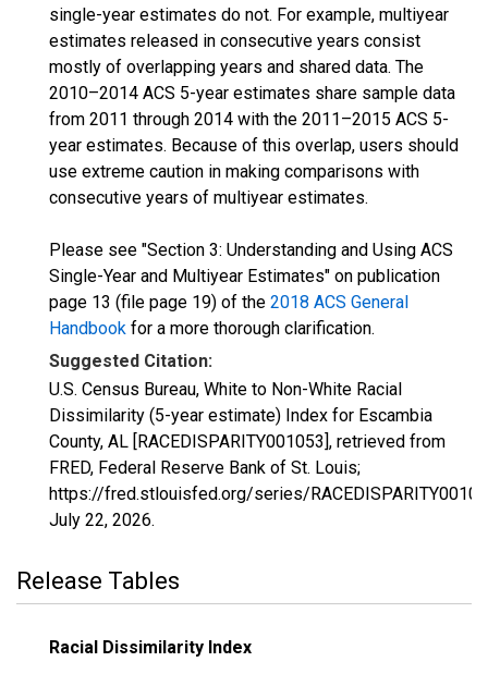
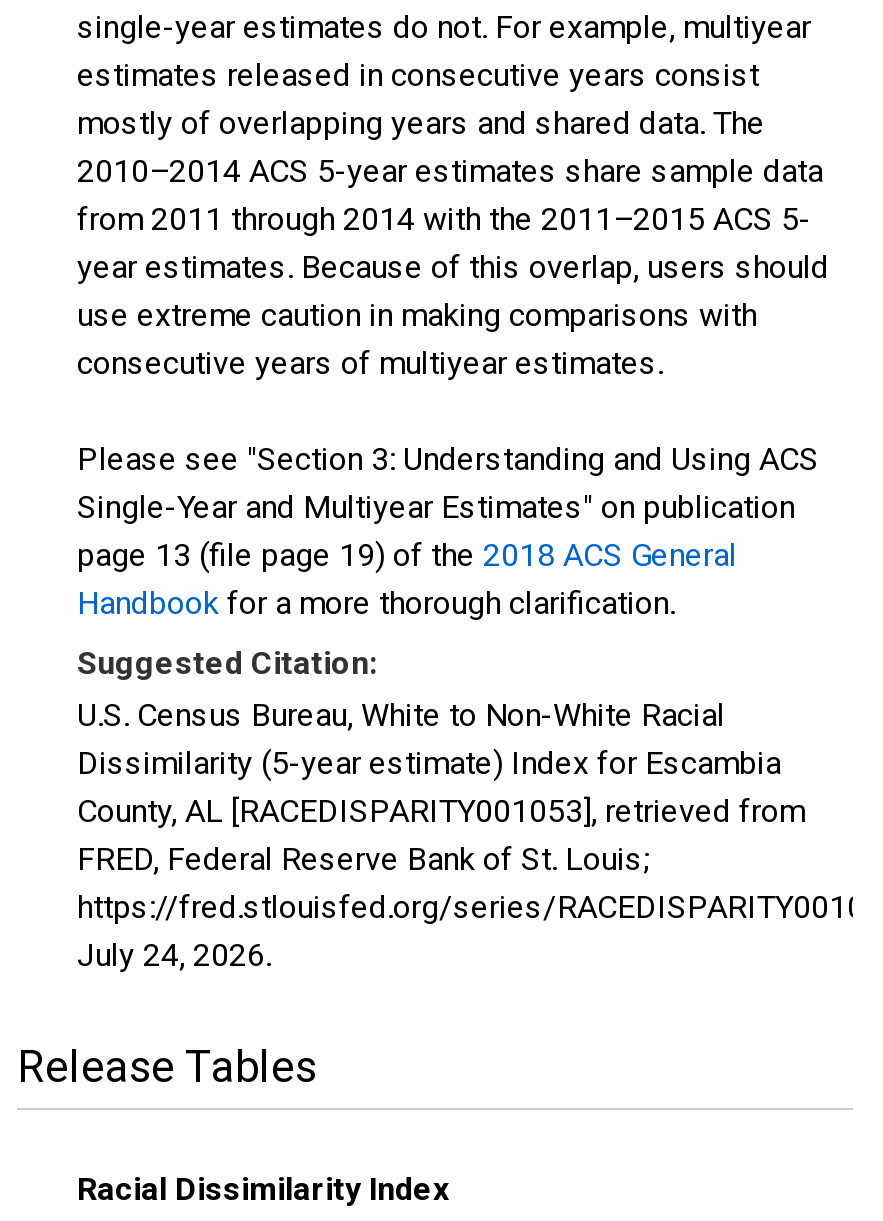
- July 22, 2026.
+ July 24, 2026.
